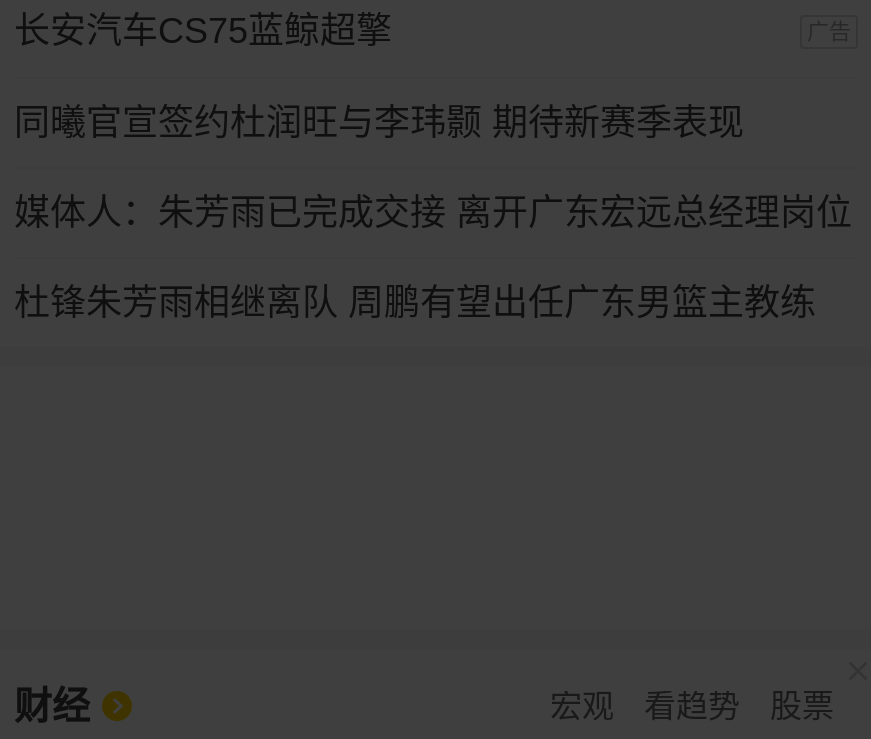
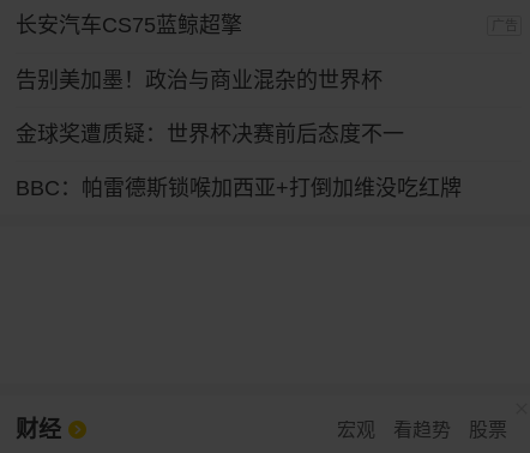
- 同曦官宣签约杜润旺与李玮颢 期待新赛季表现
+ 告别美加墨！政治与商业混杂的世界杯

- 媒体人：朱芳雨已完成交接 离开广东宏远总经理岗位
+ 金球奖遭质疑：世界杯决赛前后态度不一

- 杜锋朱芳雨相继离队 周鹏有望出任广东男篮主教练
+ BBC：帕雷德斯锁喉加西亚+打倒加维没吃红牌
